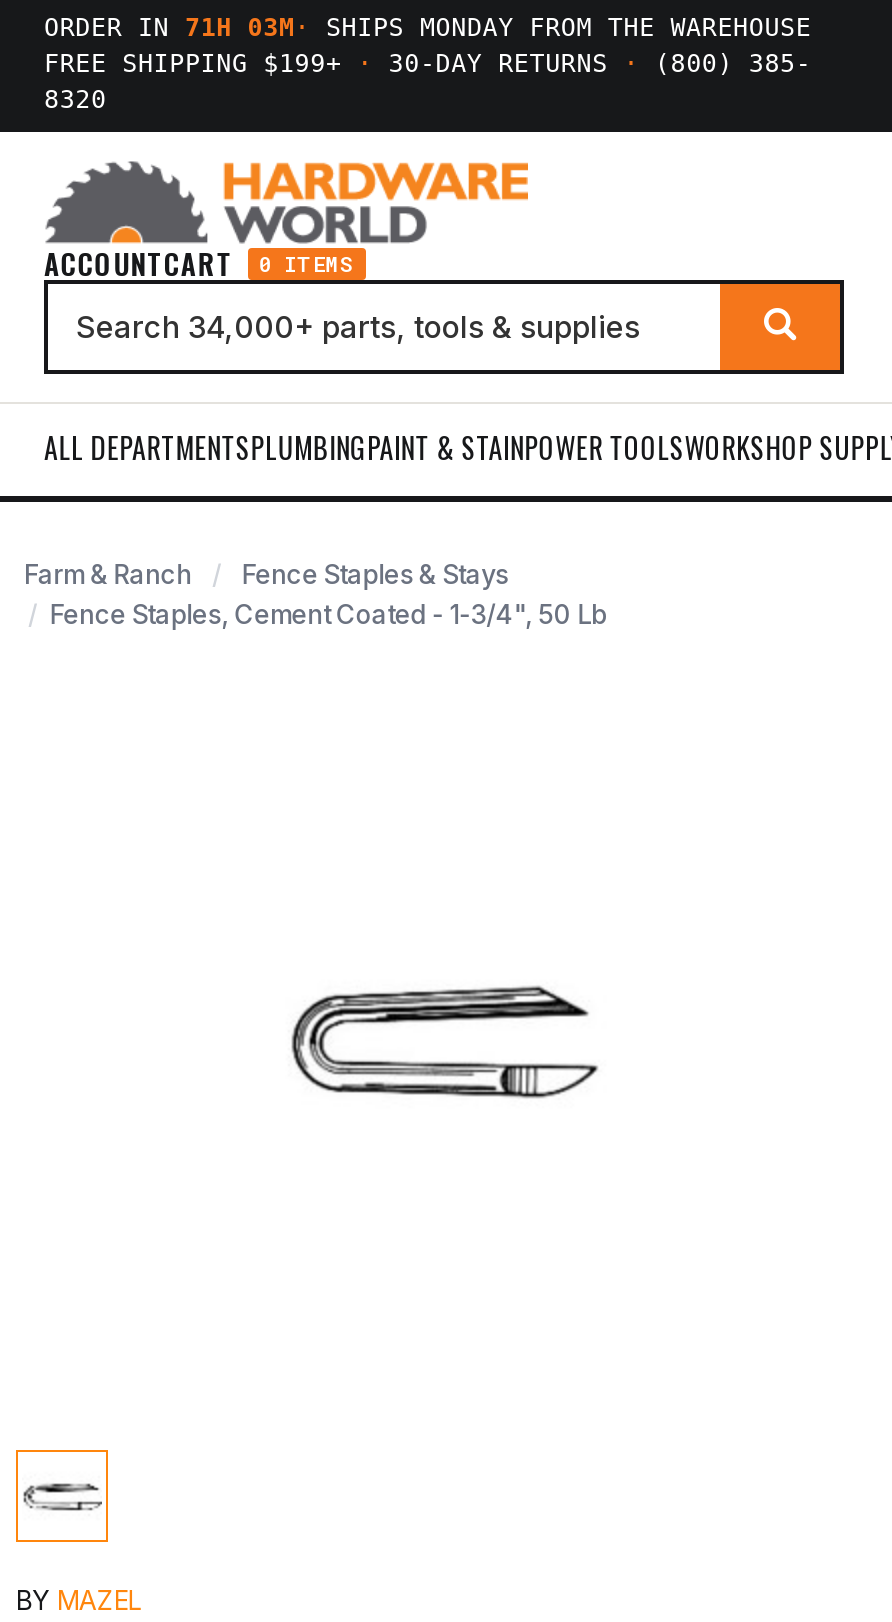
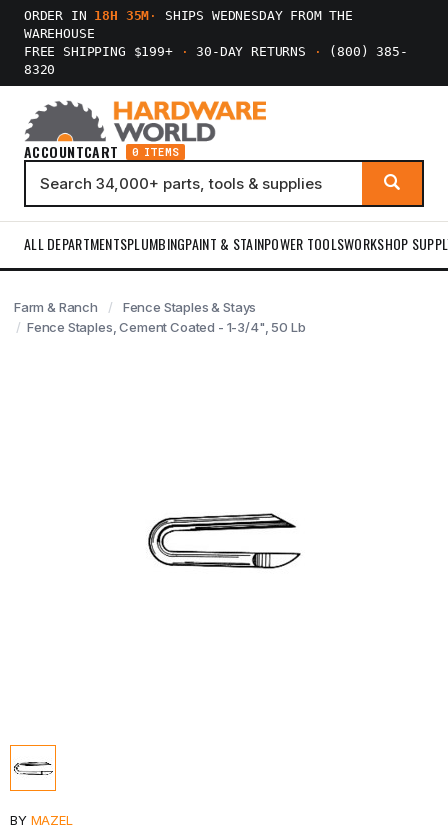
- ORDER IN 71H 03M · SHIPS MONDAY FROM THE WAREHOUSE
+ ORDER IN 18H 35M · SHIPS WEDNESDAY FROM THE
+ WAREHOUSE
